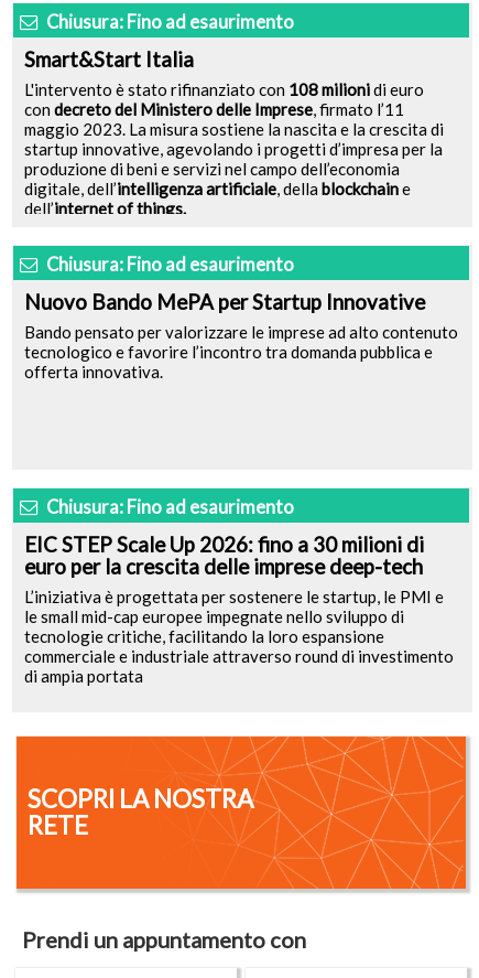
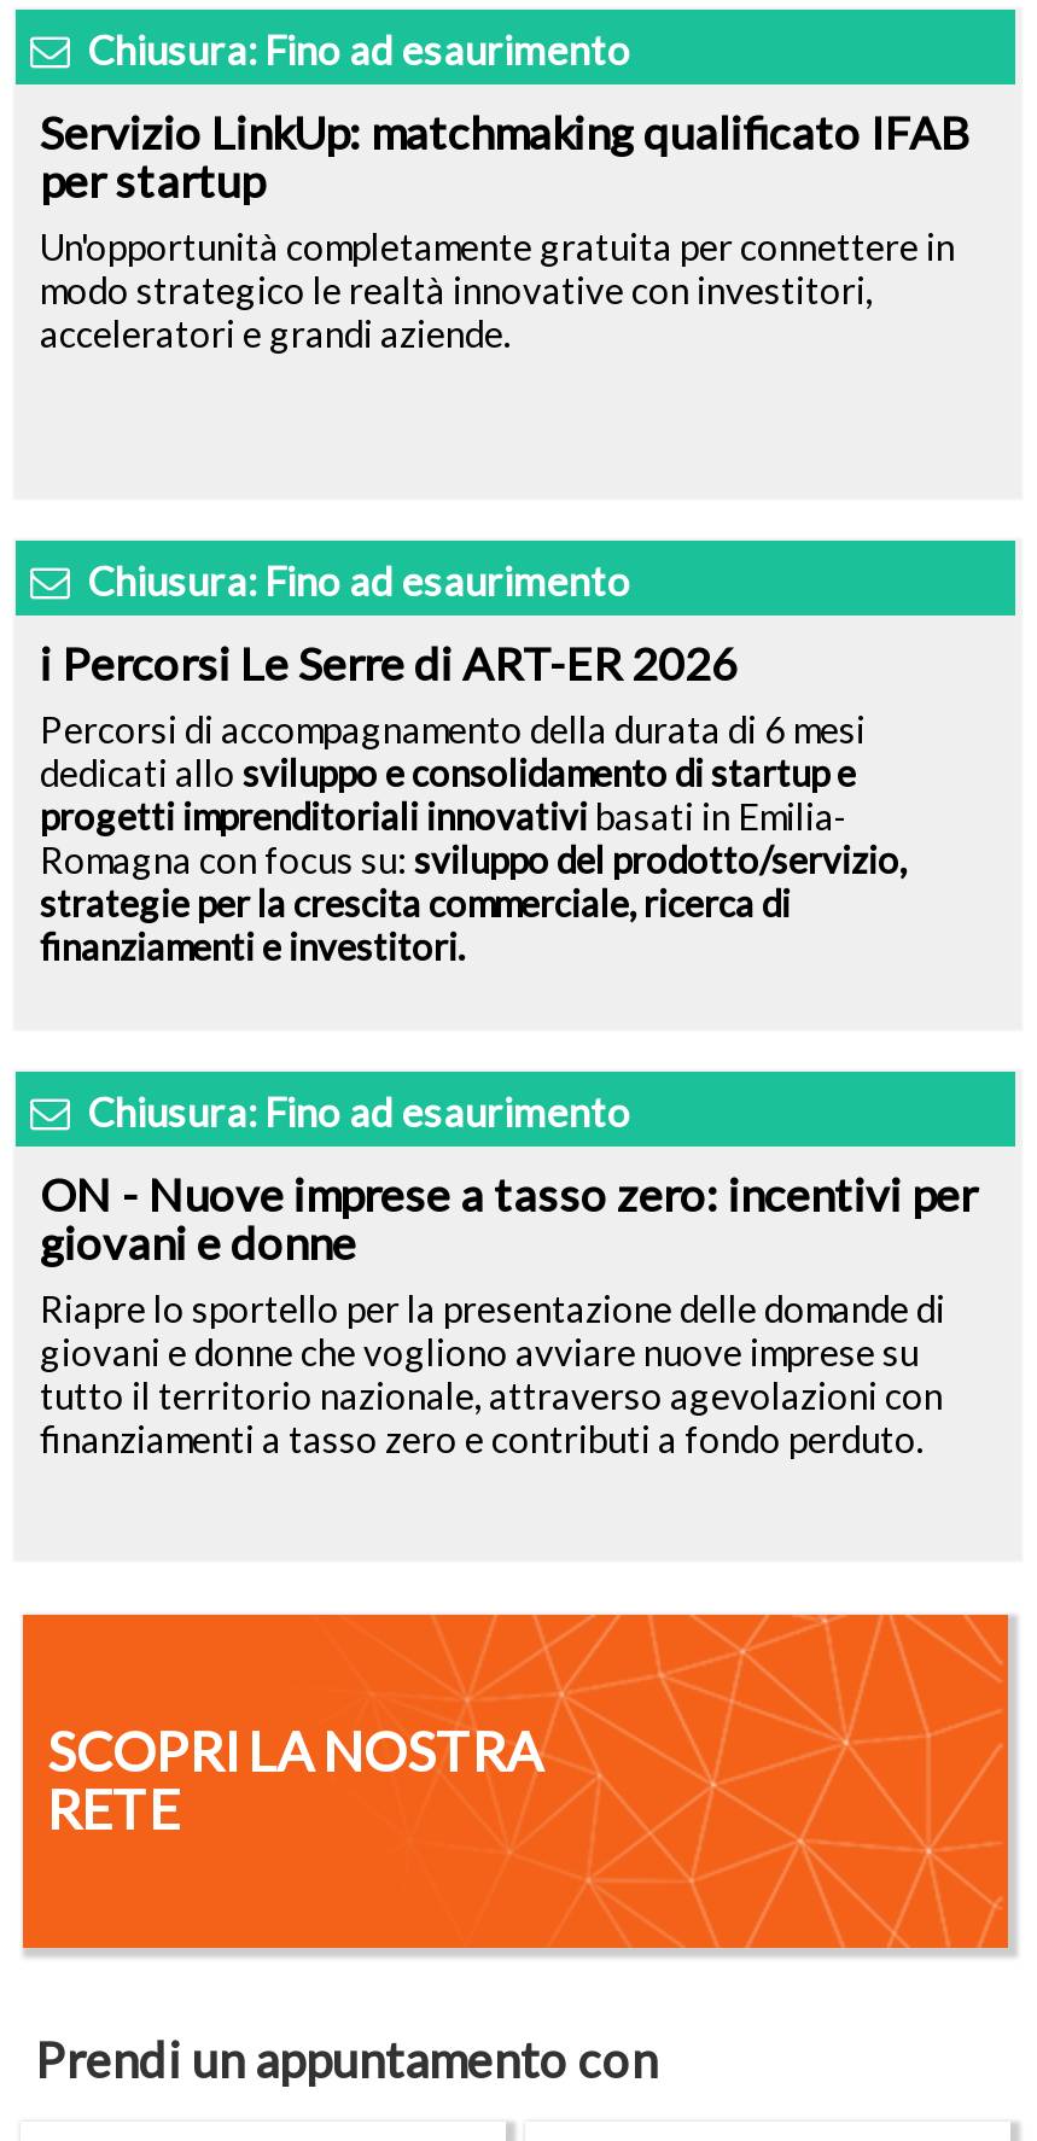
- Smart&Start Italia
- L'intervento è stato rifinanziato con 108 milioni di euro
- con decreto del Ministero delle Imprese, firmato l’11
- maggio 2023. La misura sostiene la nascita e la crescita di
- startup innovative, agevolando i progetti d’impresa per la
- produzione di beni e servizi nel campo dell’economia
- digitale, dell’intelligenza artificiale, della blockchain e
- dell’internet of things.
+ Servizio LinkUp: matchmaking qualificato IFAB
+ per startup
+ Un'opportunità completamente gratuita per connettere in
+ modo strategico le realtà innovative con investitori,
+ acceleratori e grandi aziende.

- Nuovo Bando MePA per Startup Innovative
- Bando pensato per valorizzare le imprese ad alto contenuto
- tecnologico e favorire l’incontro tra domanda pubblica e
- offerta innovativa.
+ i Percorsi Le Serre di ART-ER 2026
+ Percorsi di accompagnamento della durata di 6 mesi
+ dedicati allo sviluppo e consolidamento di startup e
+ progetti imprenditoriali innovativi basati in Emilia-
+ Romagna con focus su: sviluppo del prodotto/servizio,
+ strategie per la crescita commerciale, ricerca di
+ finanziamenti e investitori.

- EIC STEP Scale Up 2026: fino a 30 milioni di
- euro per la crescita delle imprese deep-tech
- L’iniziativa è progettata per sostenere le startup, le PMI e
- le small mid-cap europee impegnate nello sviluppo di
- tecnologie critiche, facilitando la loro espansione
- commerciale e industriale attraverso round di investimento
- di ampia portata
+ ON - Nuove imprese a tasso zero: incentivi per
+ giovani e donne
+ Riapre lo sportello per la presentazione delle domande di
+ giovani e donne che vogliono avviare nuove imprese su
+ tutto il territorio nazionale, attraverso agevolazioni con
+ finanziamenti a tasso zero e contributi a fondo perduto.
